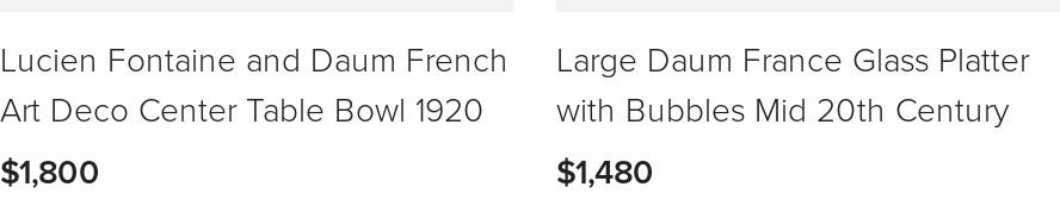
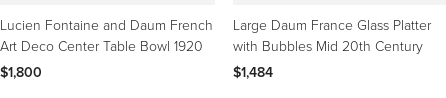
- $1,480
+ $1,484
